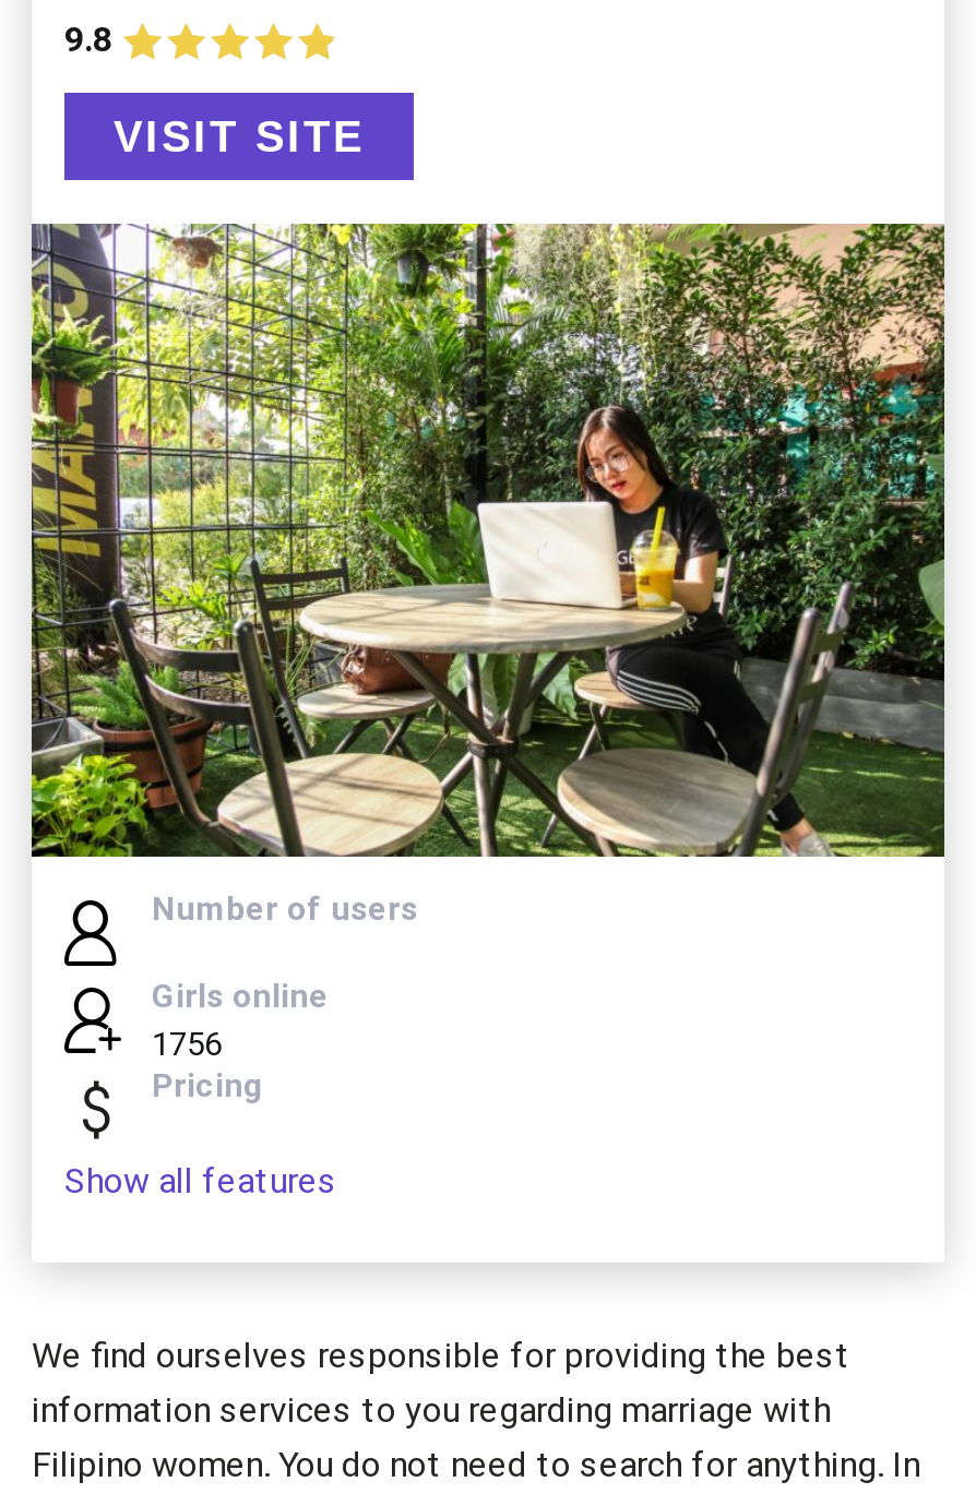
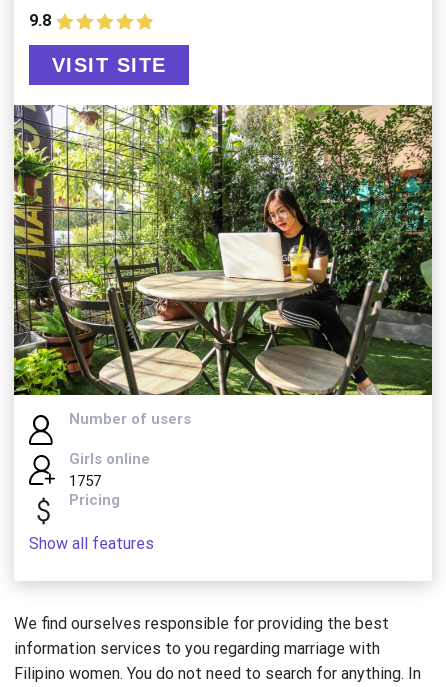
- 1756
+ 1757
